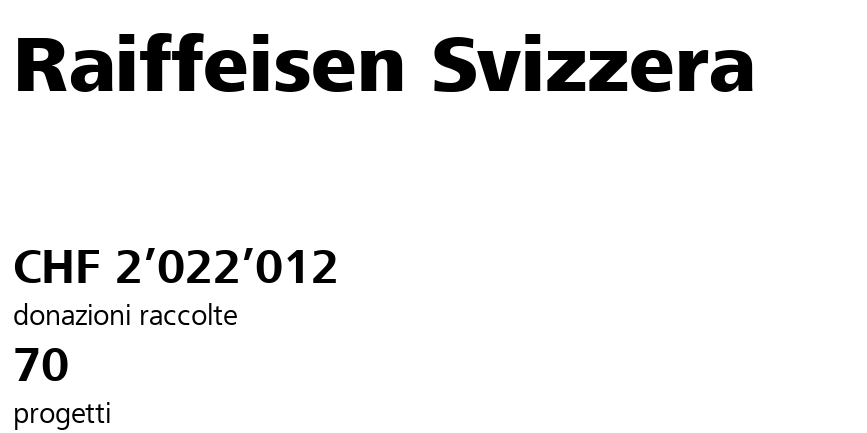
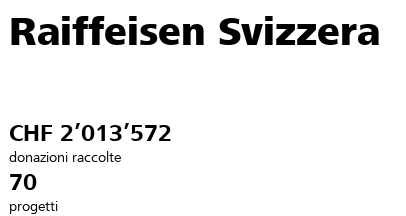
- CHF 2’022’012
+ CHF 2’013’572
